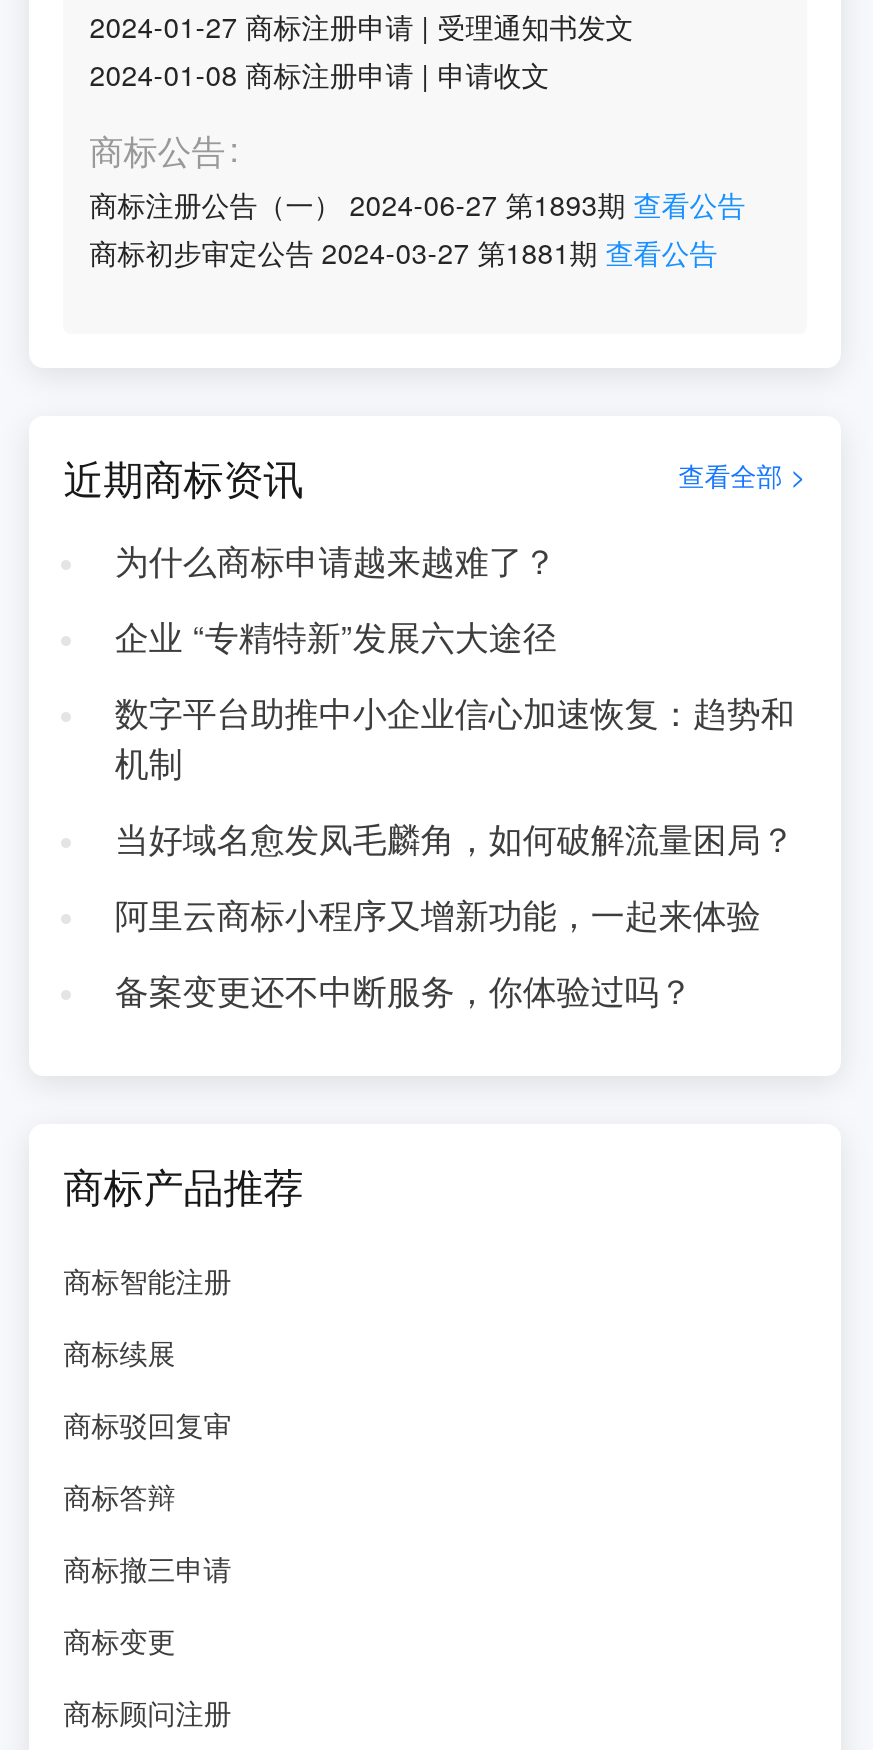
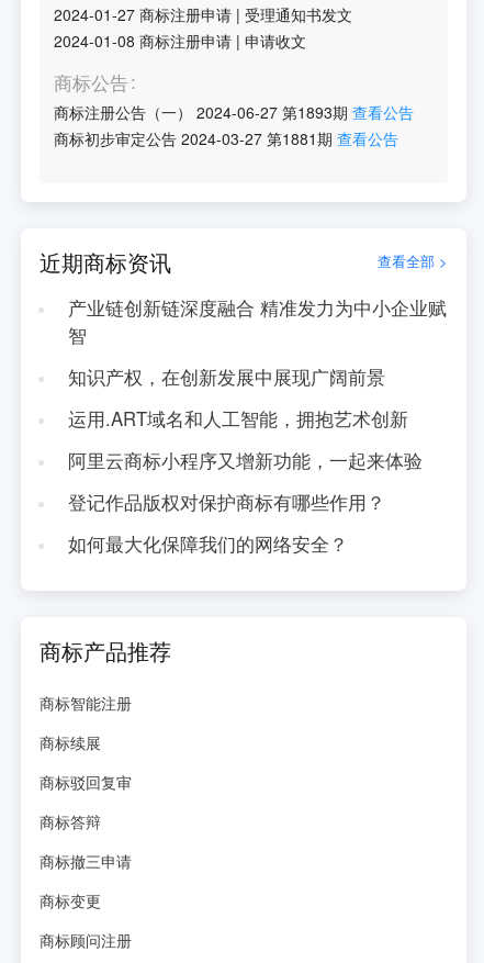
- 为什么商标申请越来越难了？
- 企业 “专精特新”发展六大途径
- 数字平台助推中小企业信心加速恢复：趋势和
- 机制
- 当好域名愈发凤毛麟角，如何破解流量困局？
+ 产业链创新链深度融合 精准发力为中小企业赋
+ 智
+ 知识产权，在创新发展中展现广阔前景
+ 运用.ART域名和人工智能，拥抱艺术创新

moved up: 阿里云商标小程序又增新功能，一起来体验

- 备案变更还不中断服务，你体验过吗？
+ 登记作品版权对保护商标有哪些作用？
+ 如何最大化保障我们的网络安全？
